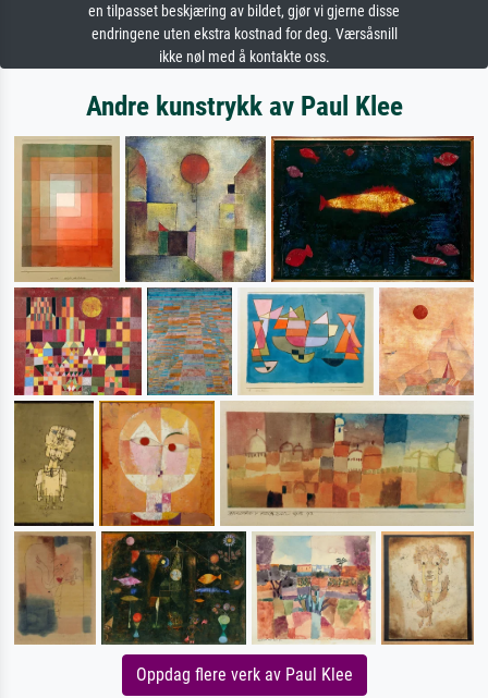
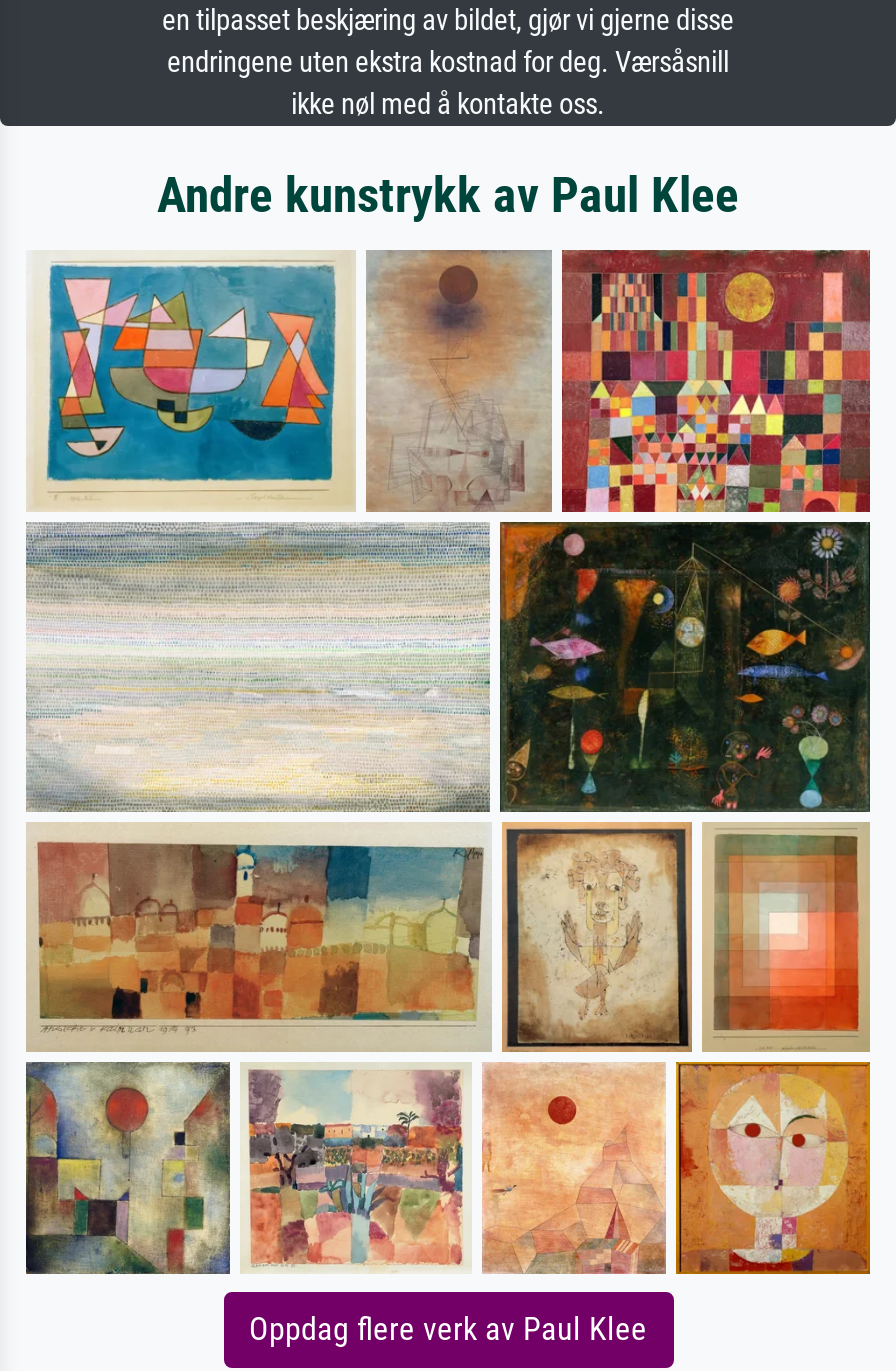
- [image]
+ [image]
